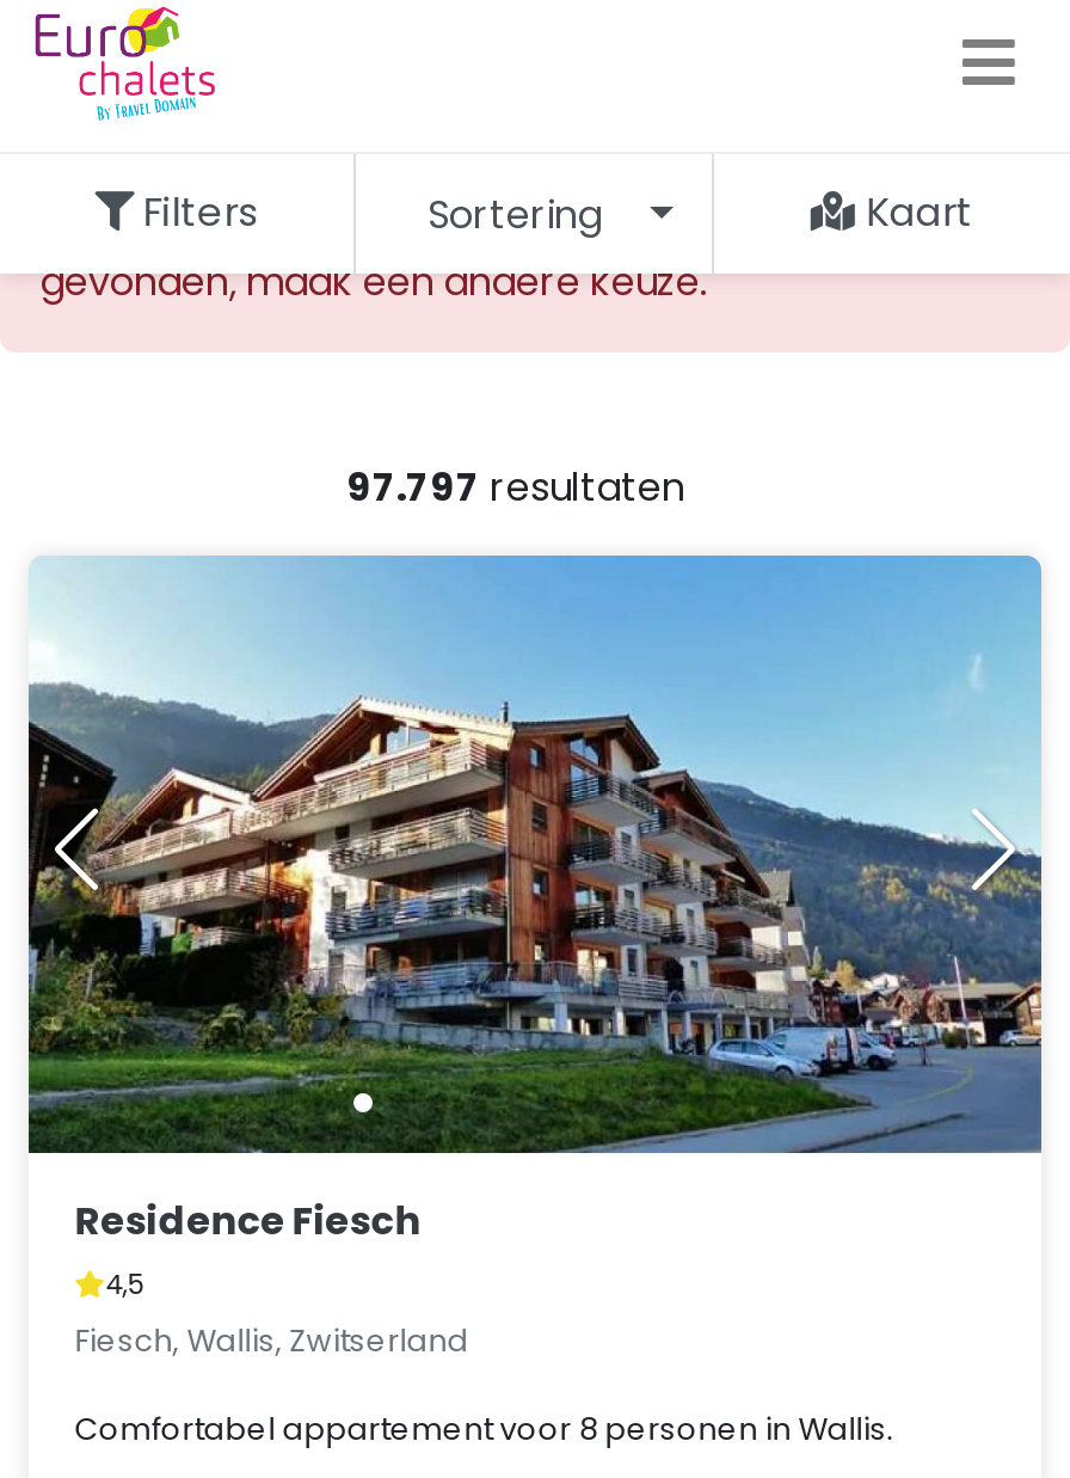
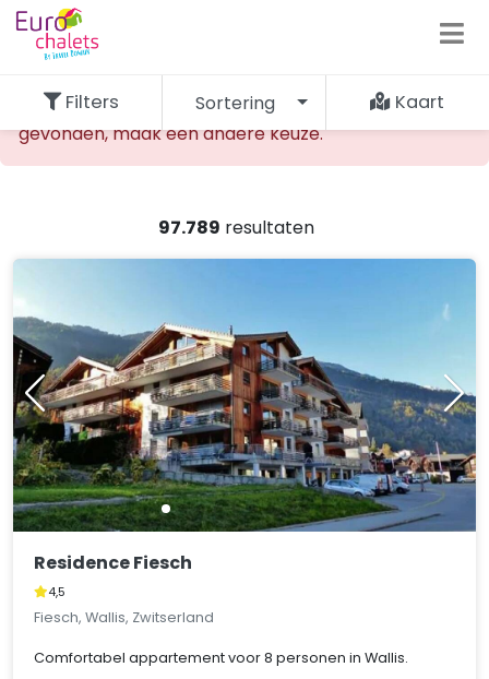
- 97.797 resultaten
+ 97.789 resultaten
